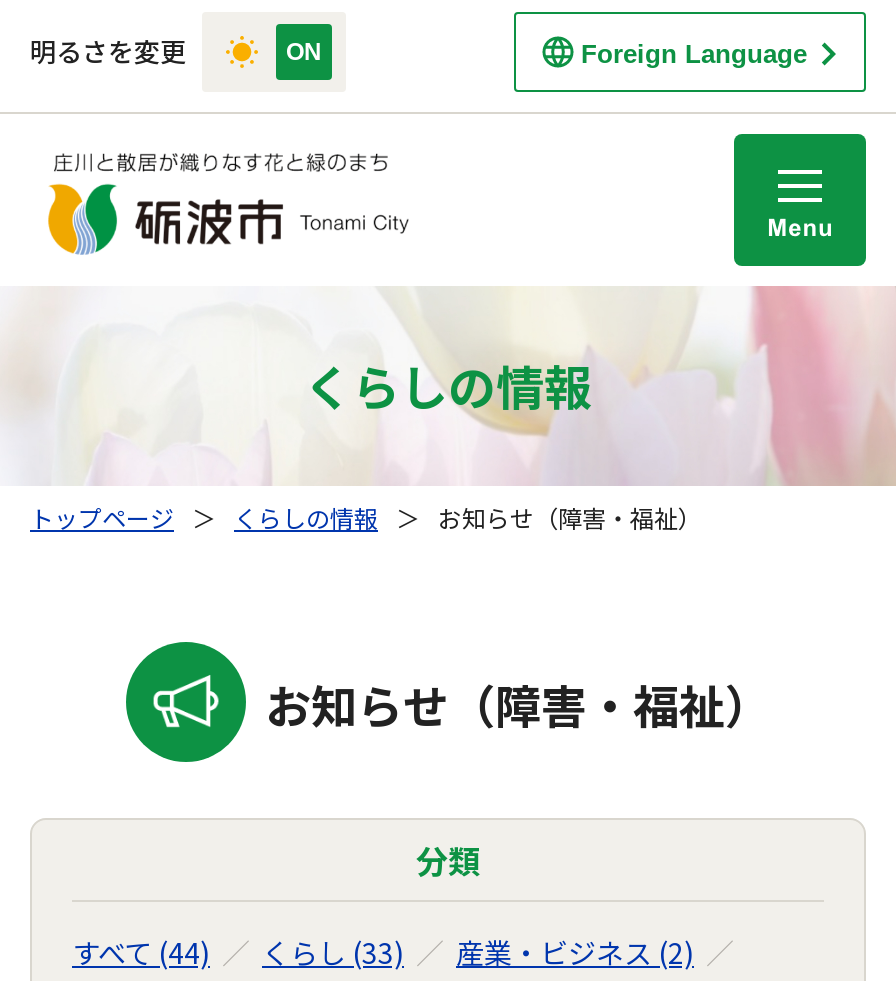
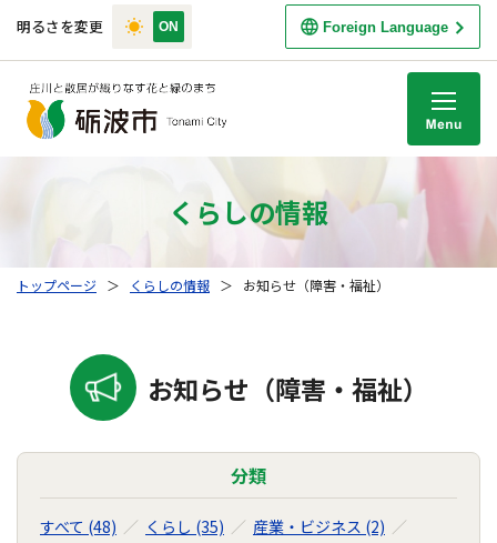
- すべて (44)
+ すべて (48)

- くらし (33)
+ くらし (35)
